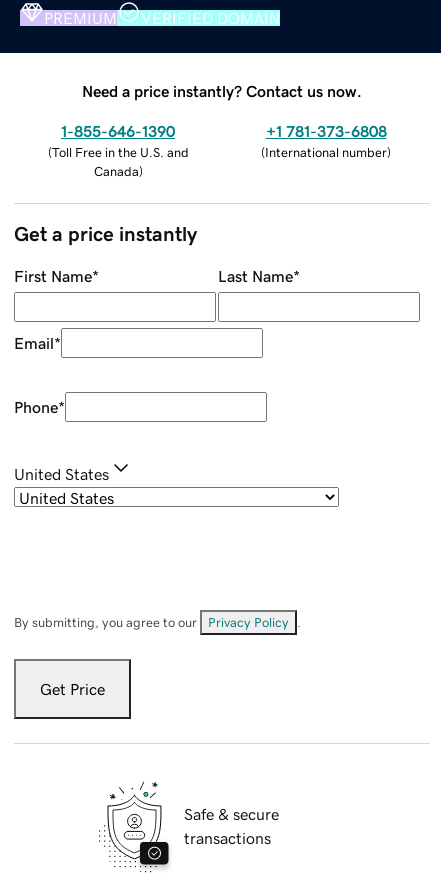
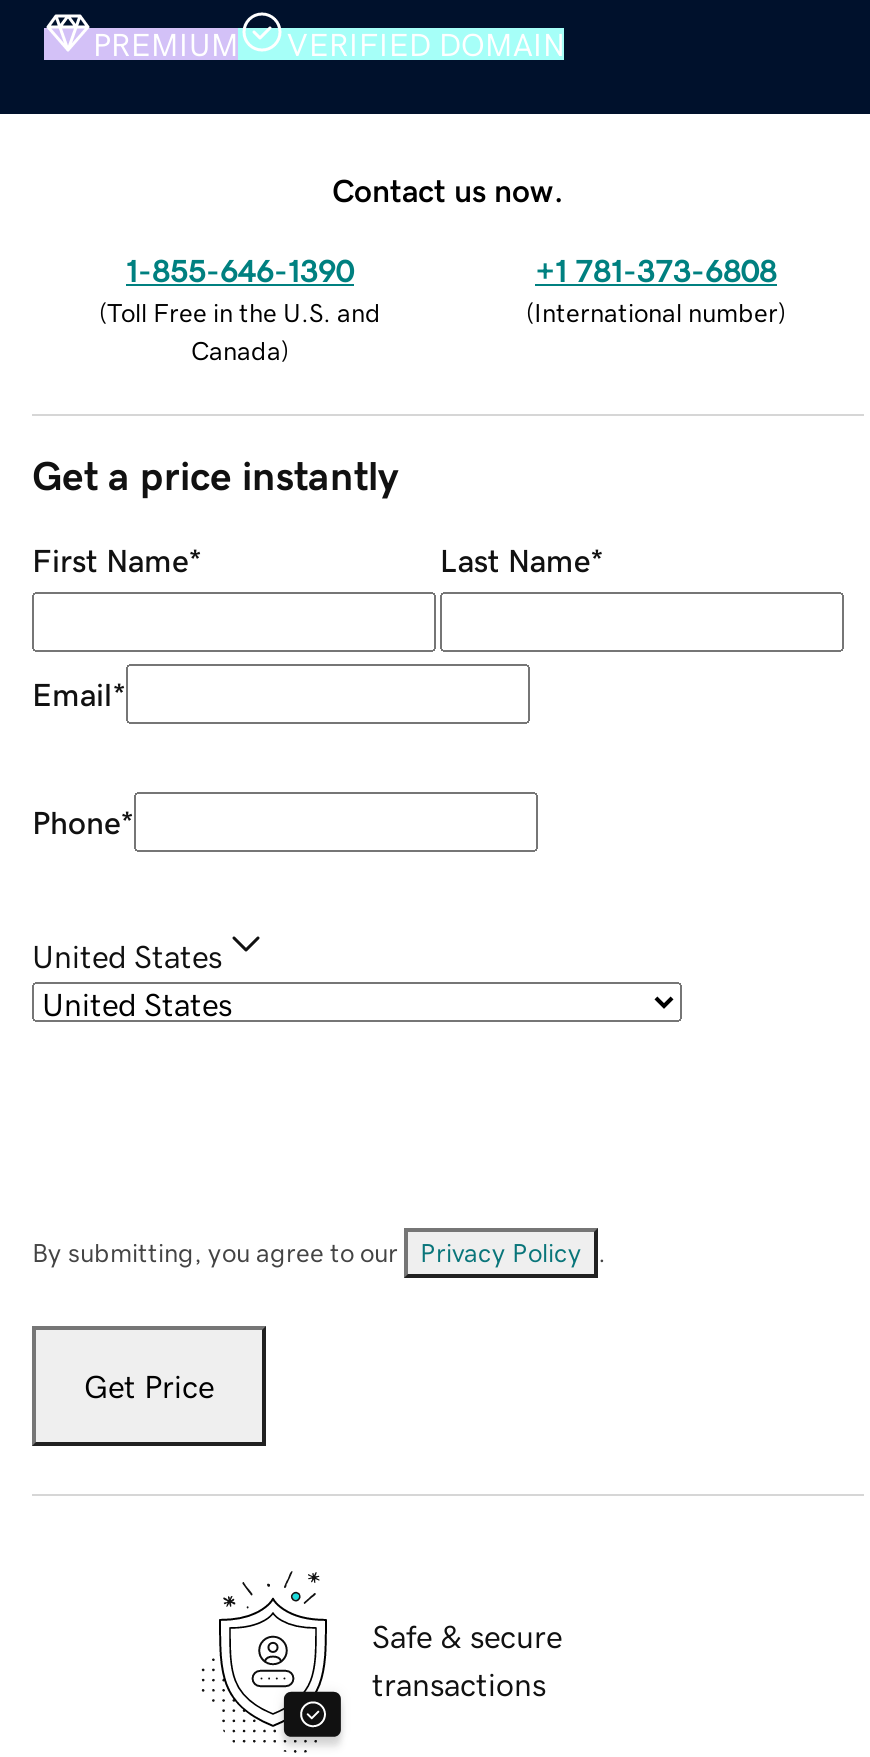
- Need a price instantly? Contact us now.
+ Contact us now.
